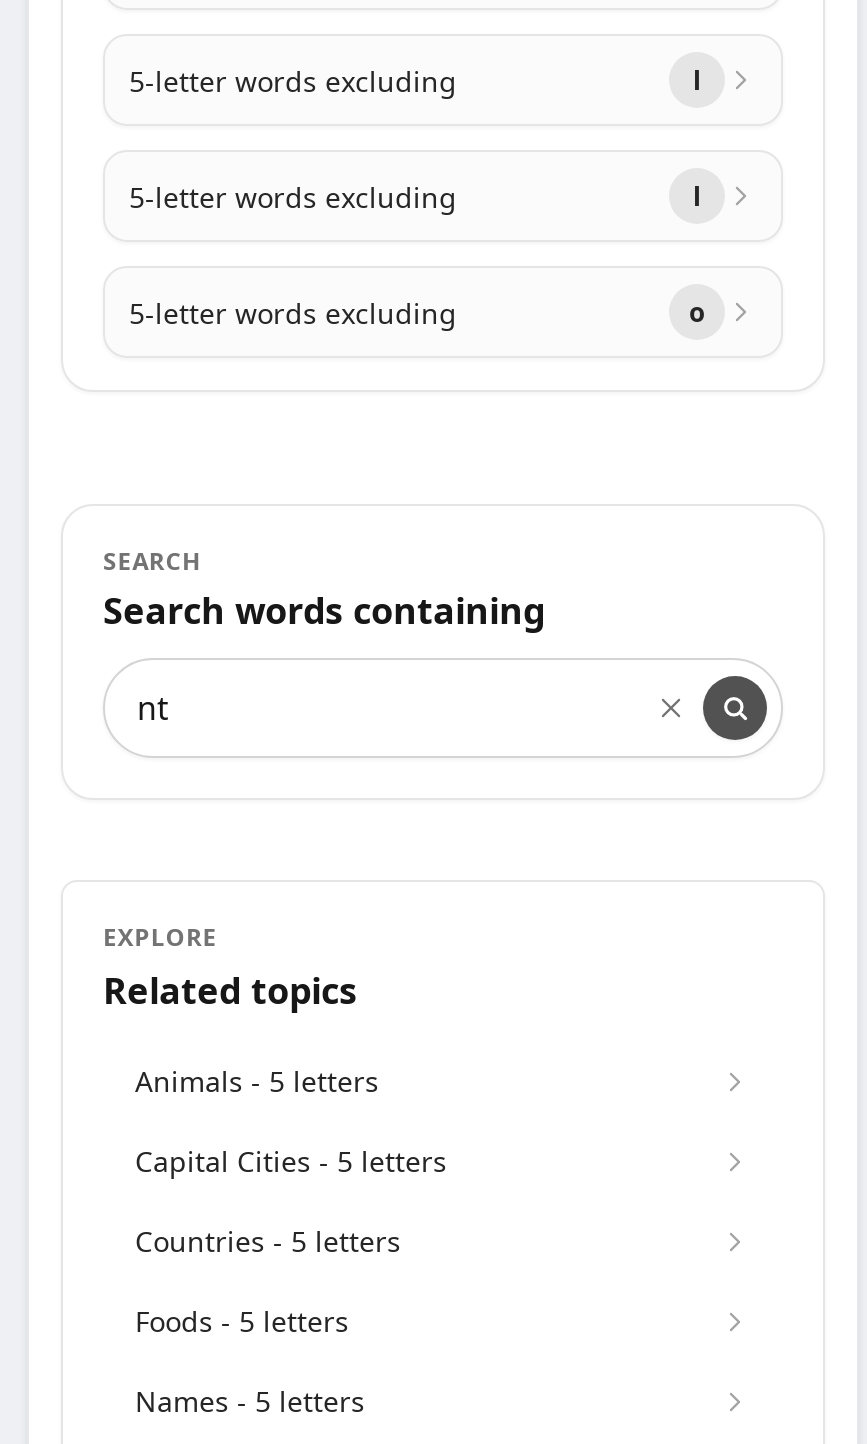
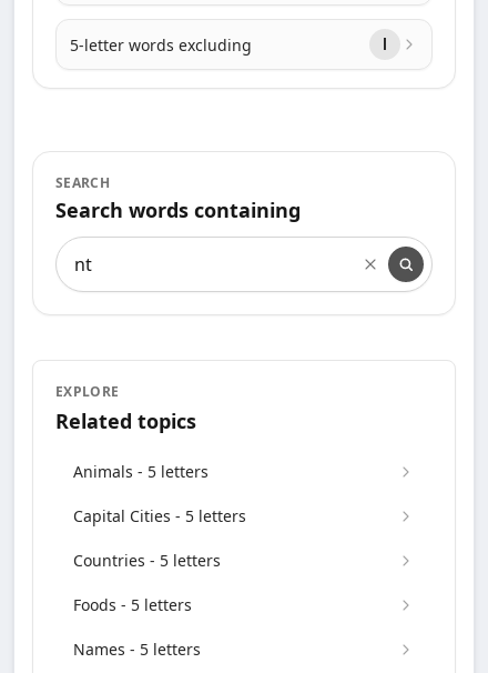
- 5-letter words excluding
- l
- 5-letter words excluding
- o
